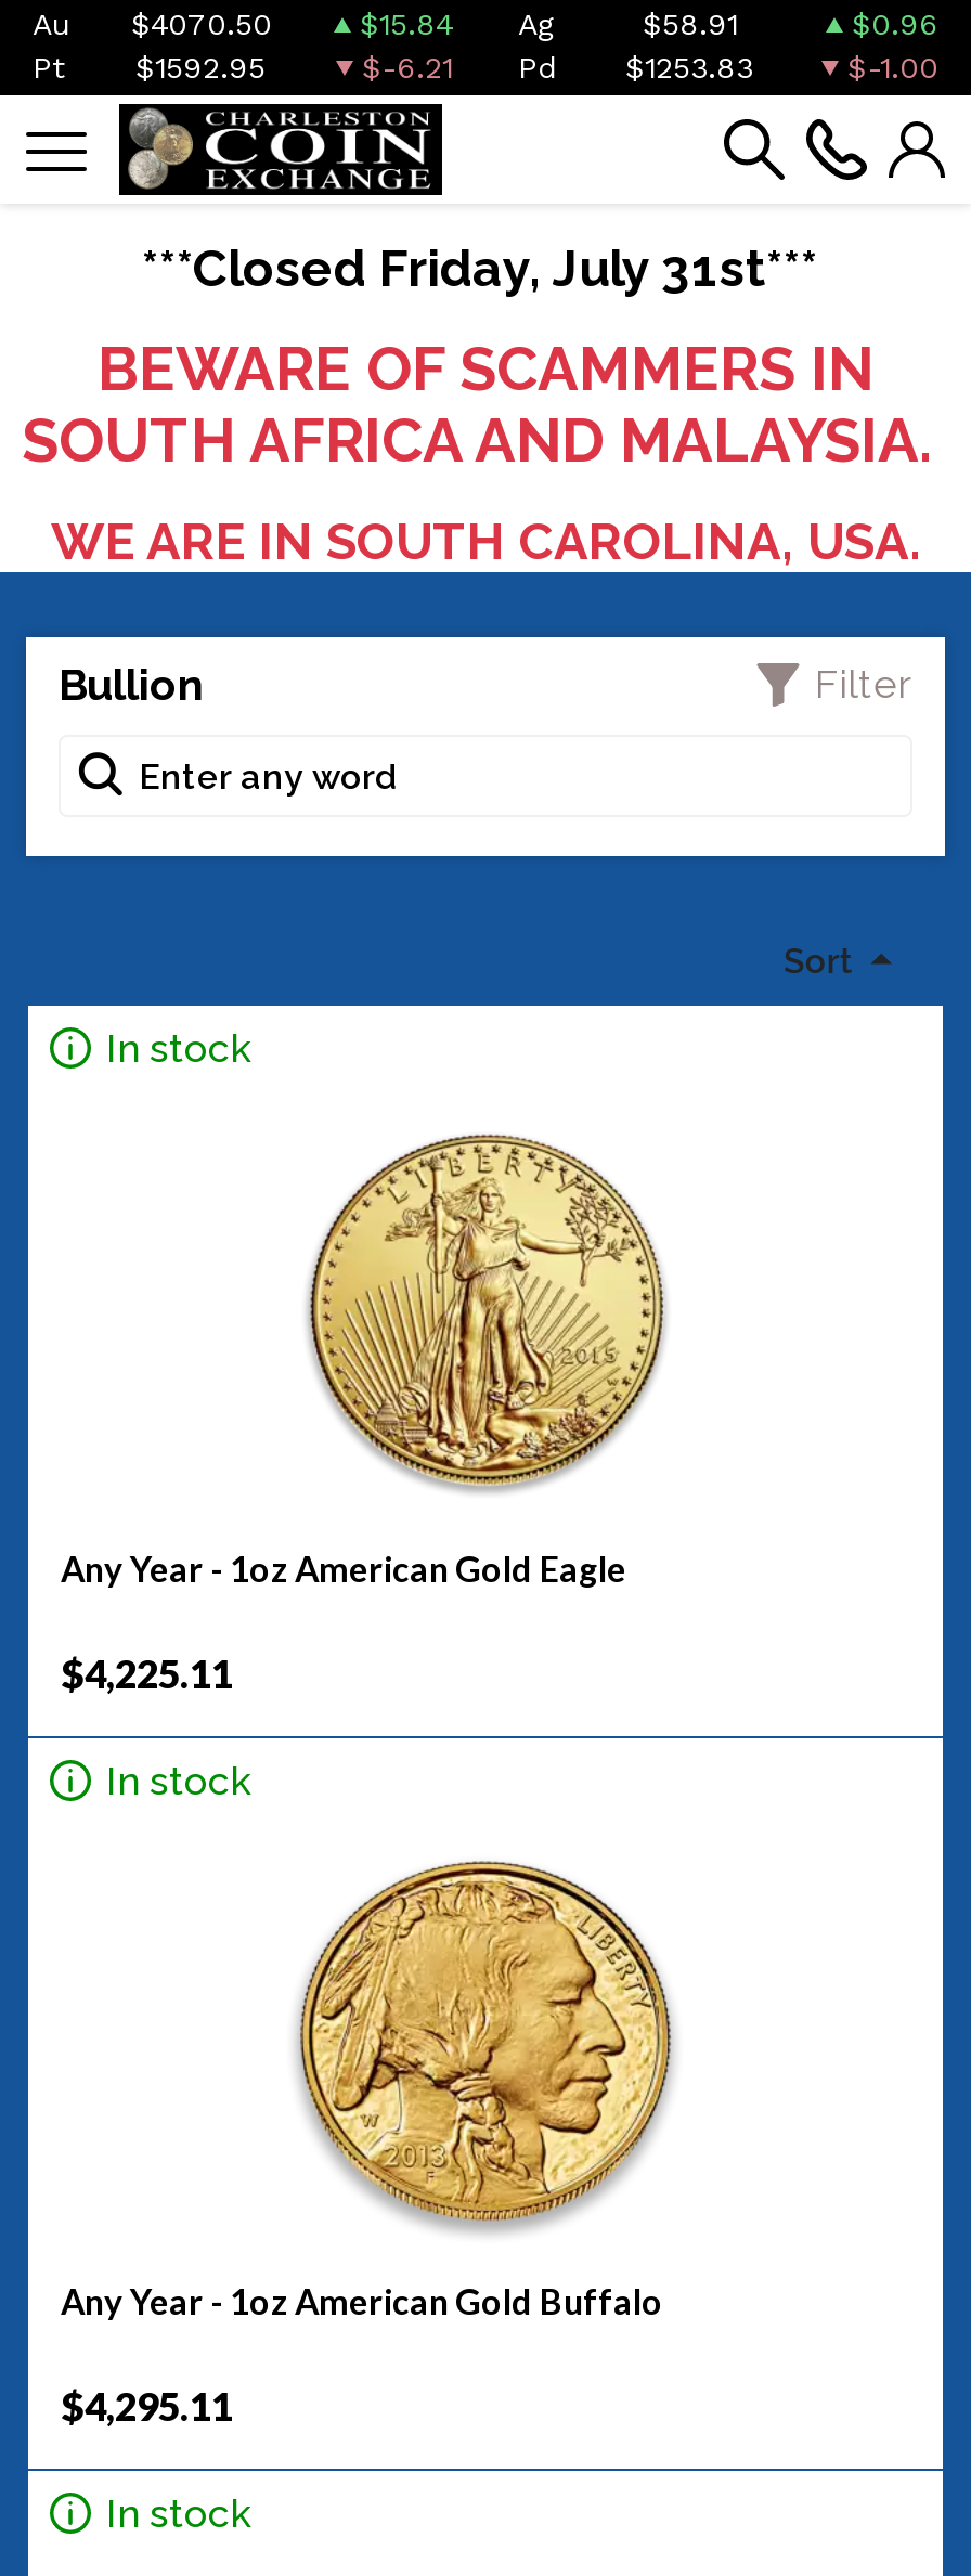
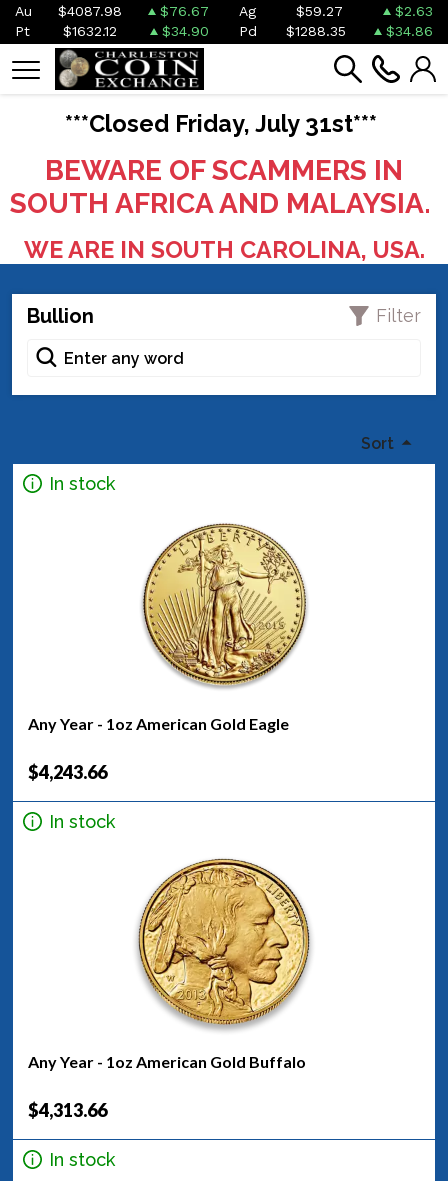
- Au $4070.50
+ Au $4087.98

- $15.84 Ag
+ $76.67 Ag

- $58.91
+ $59.27

- $0.96
+ $2.63

- $1592.95
+ $1632.12

- $-6.21
+ $34.90

- $1253.83
+ $1288.35

- $-1.00
+ $34.86

- $4,225.11
+ $4,243.66

- $4,295.11
+ $4,313.66
